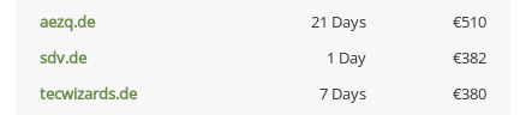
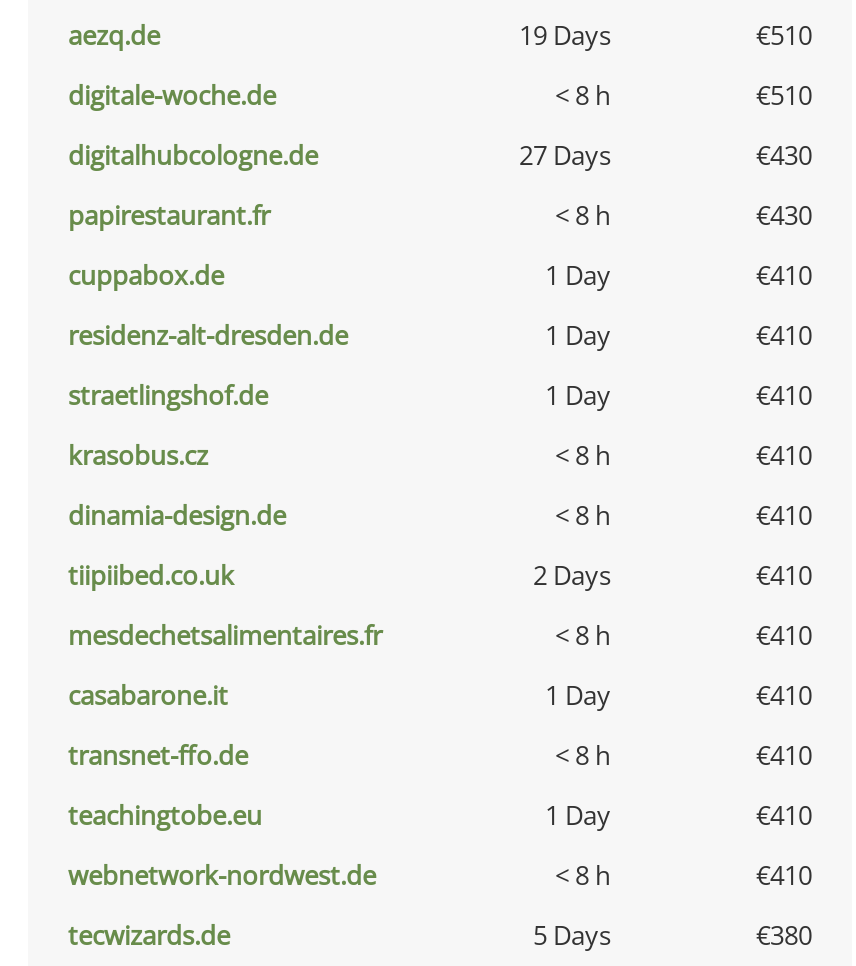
- 21 Days
+ 19 Days

- sdv.de
+ digitale-woche.de
+ < 8 h
+ €510
+ digitalhubcologne.de
+ 27 Days
+ €430
+ papirestaurant.fr
+ < 8 h
+ €430
+ cuppabox.de

- €382
+ €410
+ residenz-alt-dresden.de
+ 1 Day
+ €410
+ straetlingshof.de
+ 1 Day
+ €410
+ krasobus.cz
+ < 8 h
+ €410
+ dinamia-design.de
+ < 8 h
+ €410
+ tiipiibed.co.uk
+ 2 Days
+ €410
+ mesdechetsalimentaires.fr
+ < 8 h
+ €410
+ casabarone.it
+ 1 Day
+ €410
+ transnet-ffo.de
+ < 8 h
+ €410
+ teachingtobe.eu
+ 1 Day
+ €410
+ webnetwork-nordwest.de
+ < 8 h
+ €410

- 7 Days
+ 5 Days
